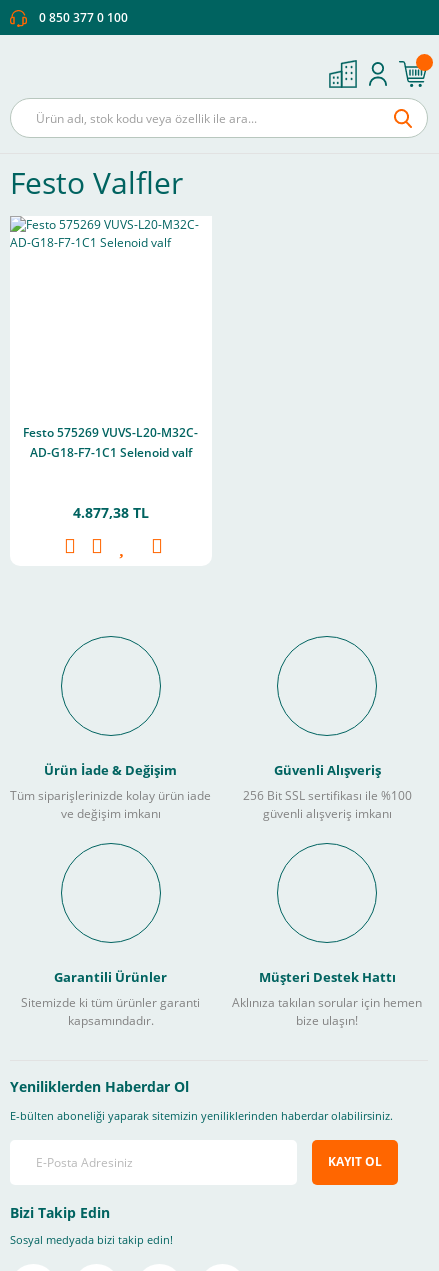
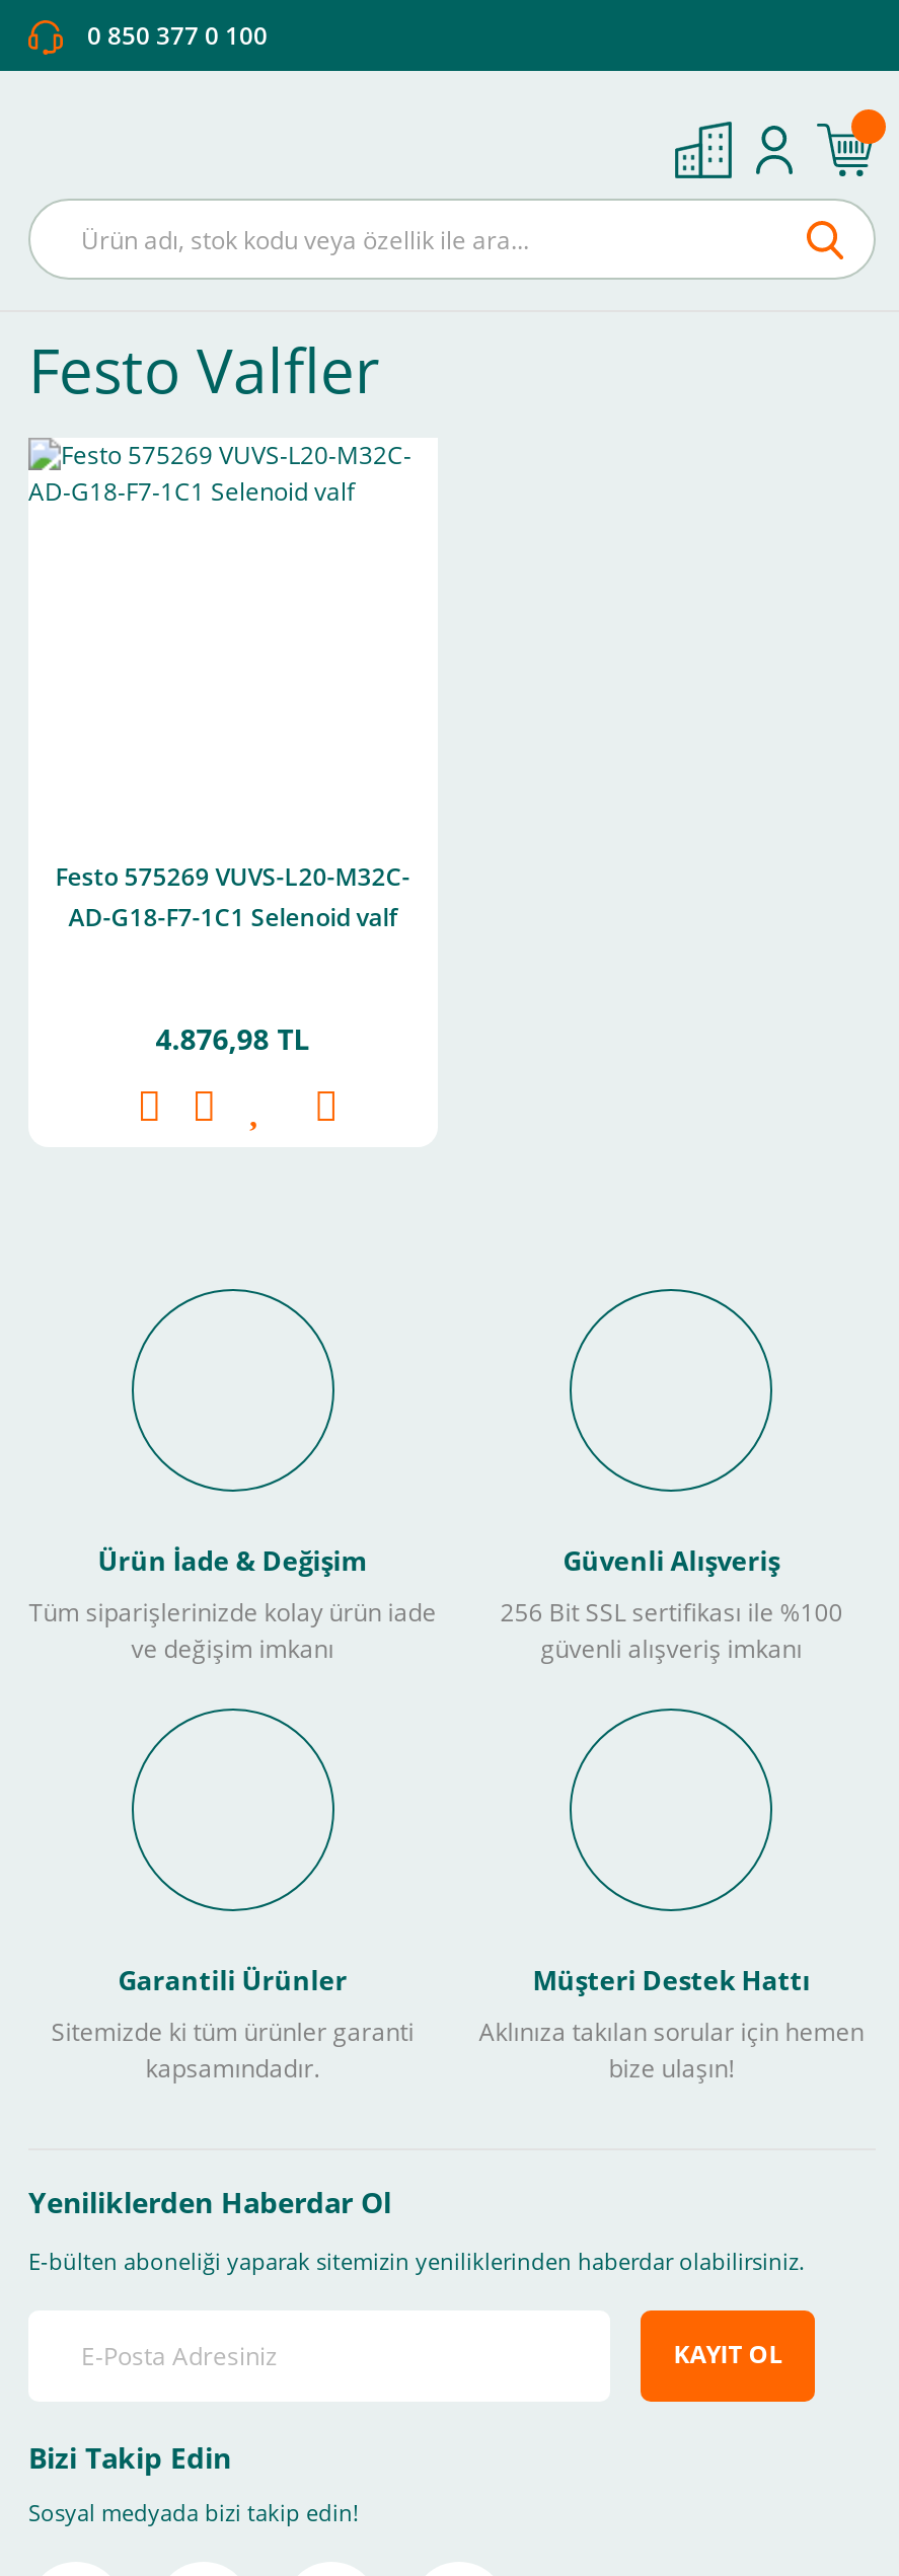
- 4.877,38 TL
+ 4.876,98 TL
